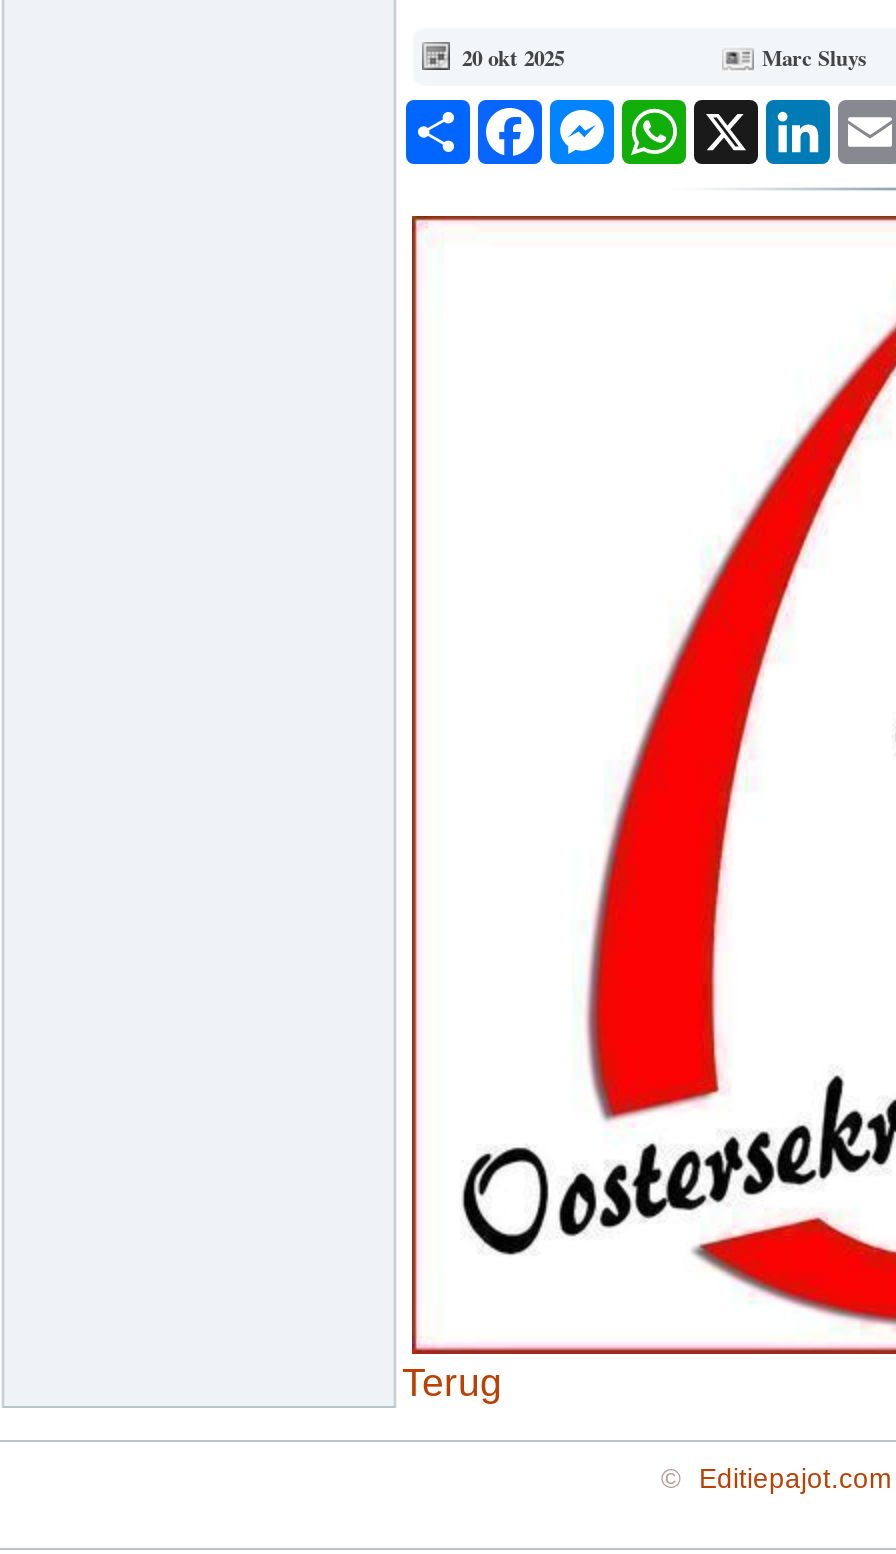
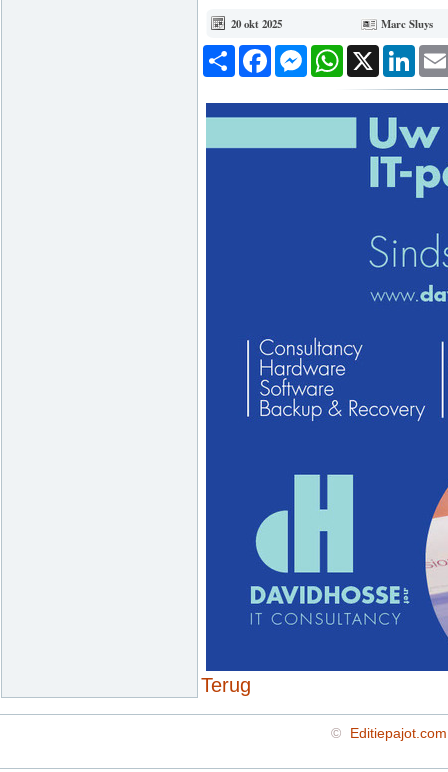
- [image]
+ [image]
